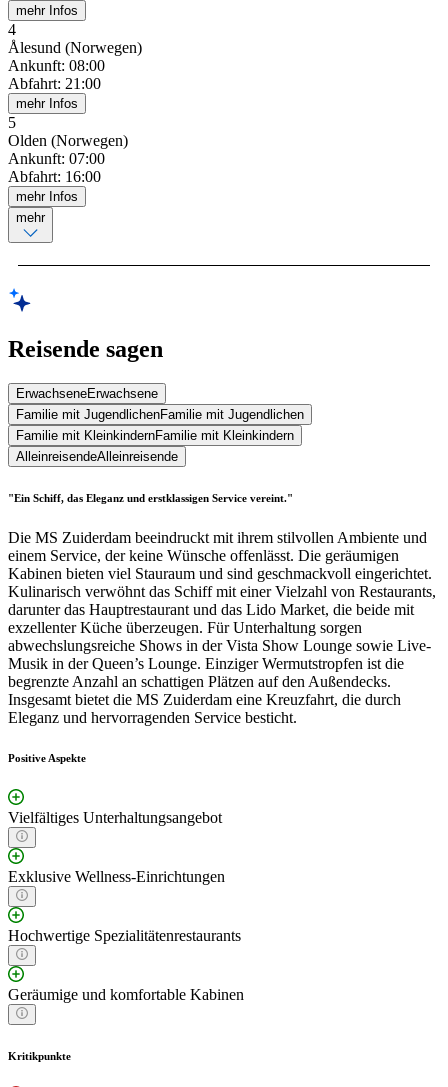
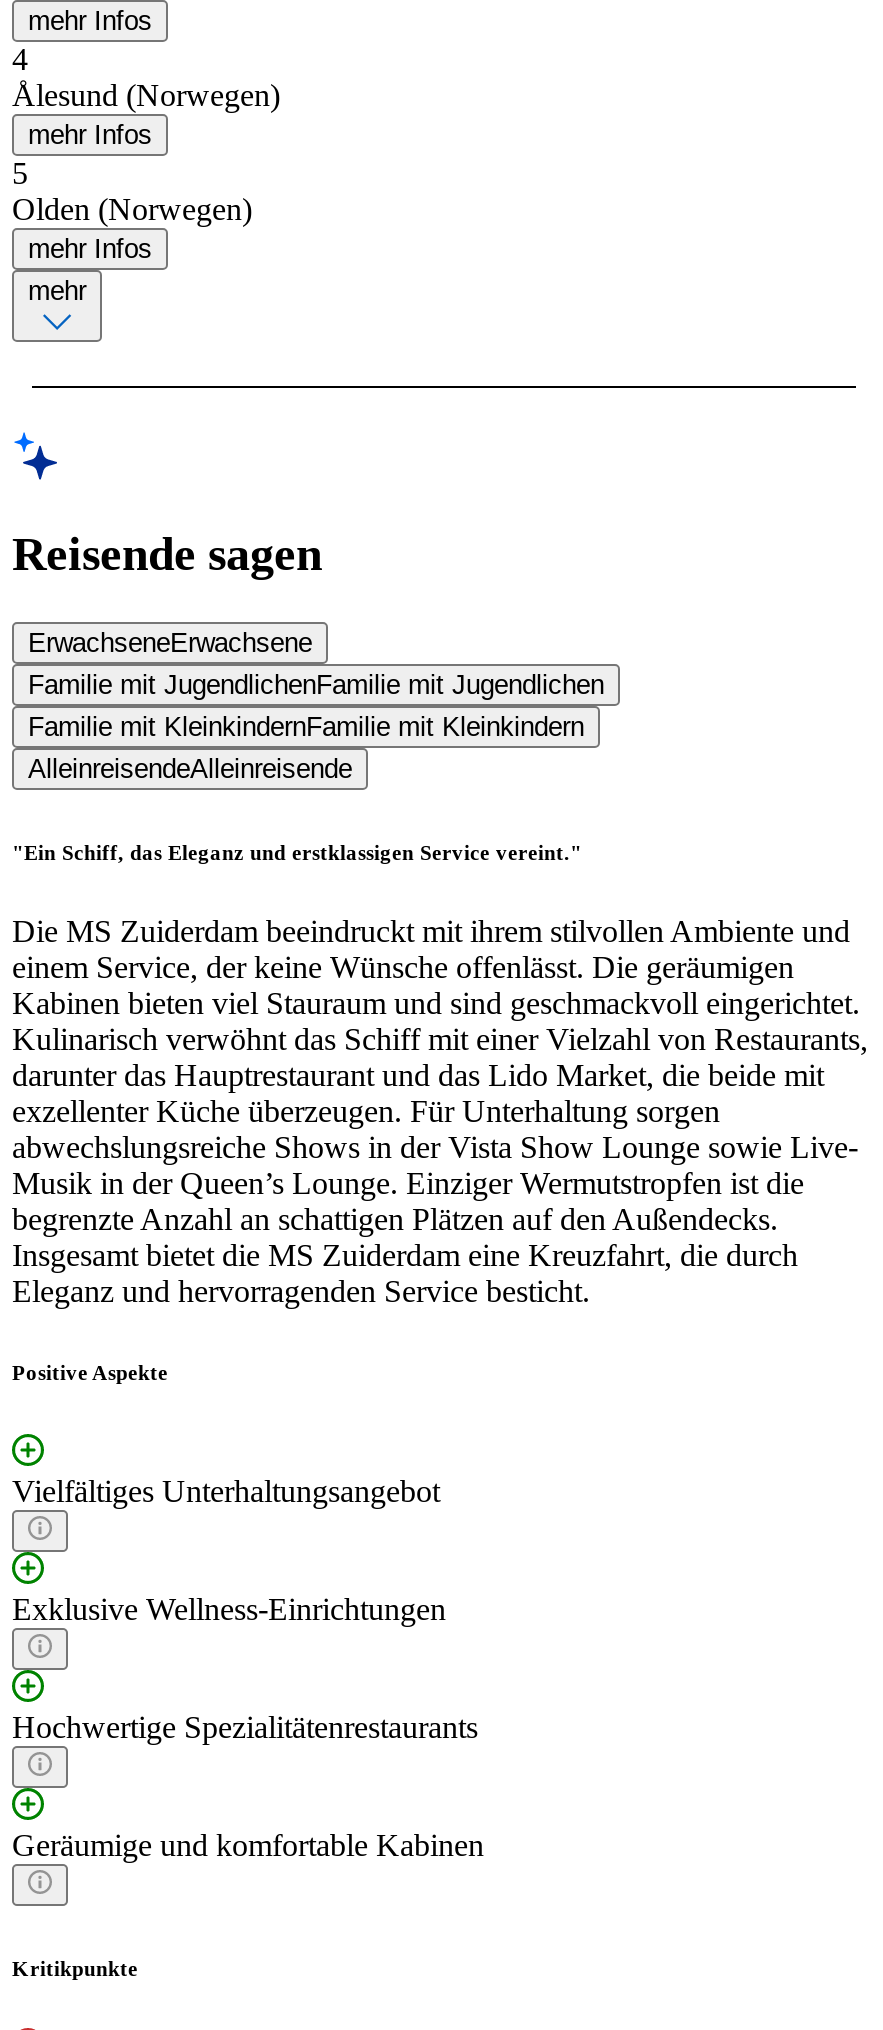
- Ankunft: 08:00
- Abfahrt: 21:00

- Ankunft: 07:00
- Abfahrt: 16:00
